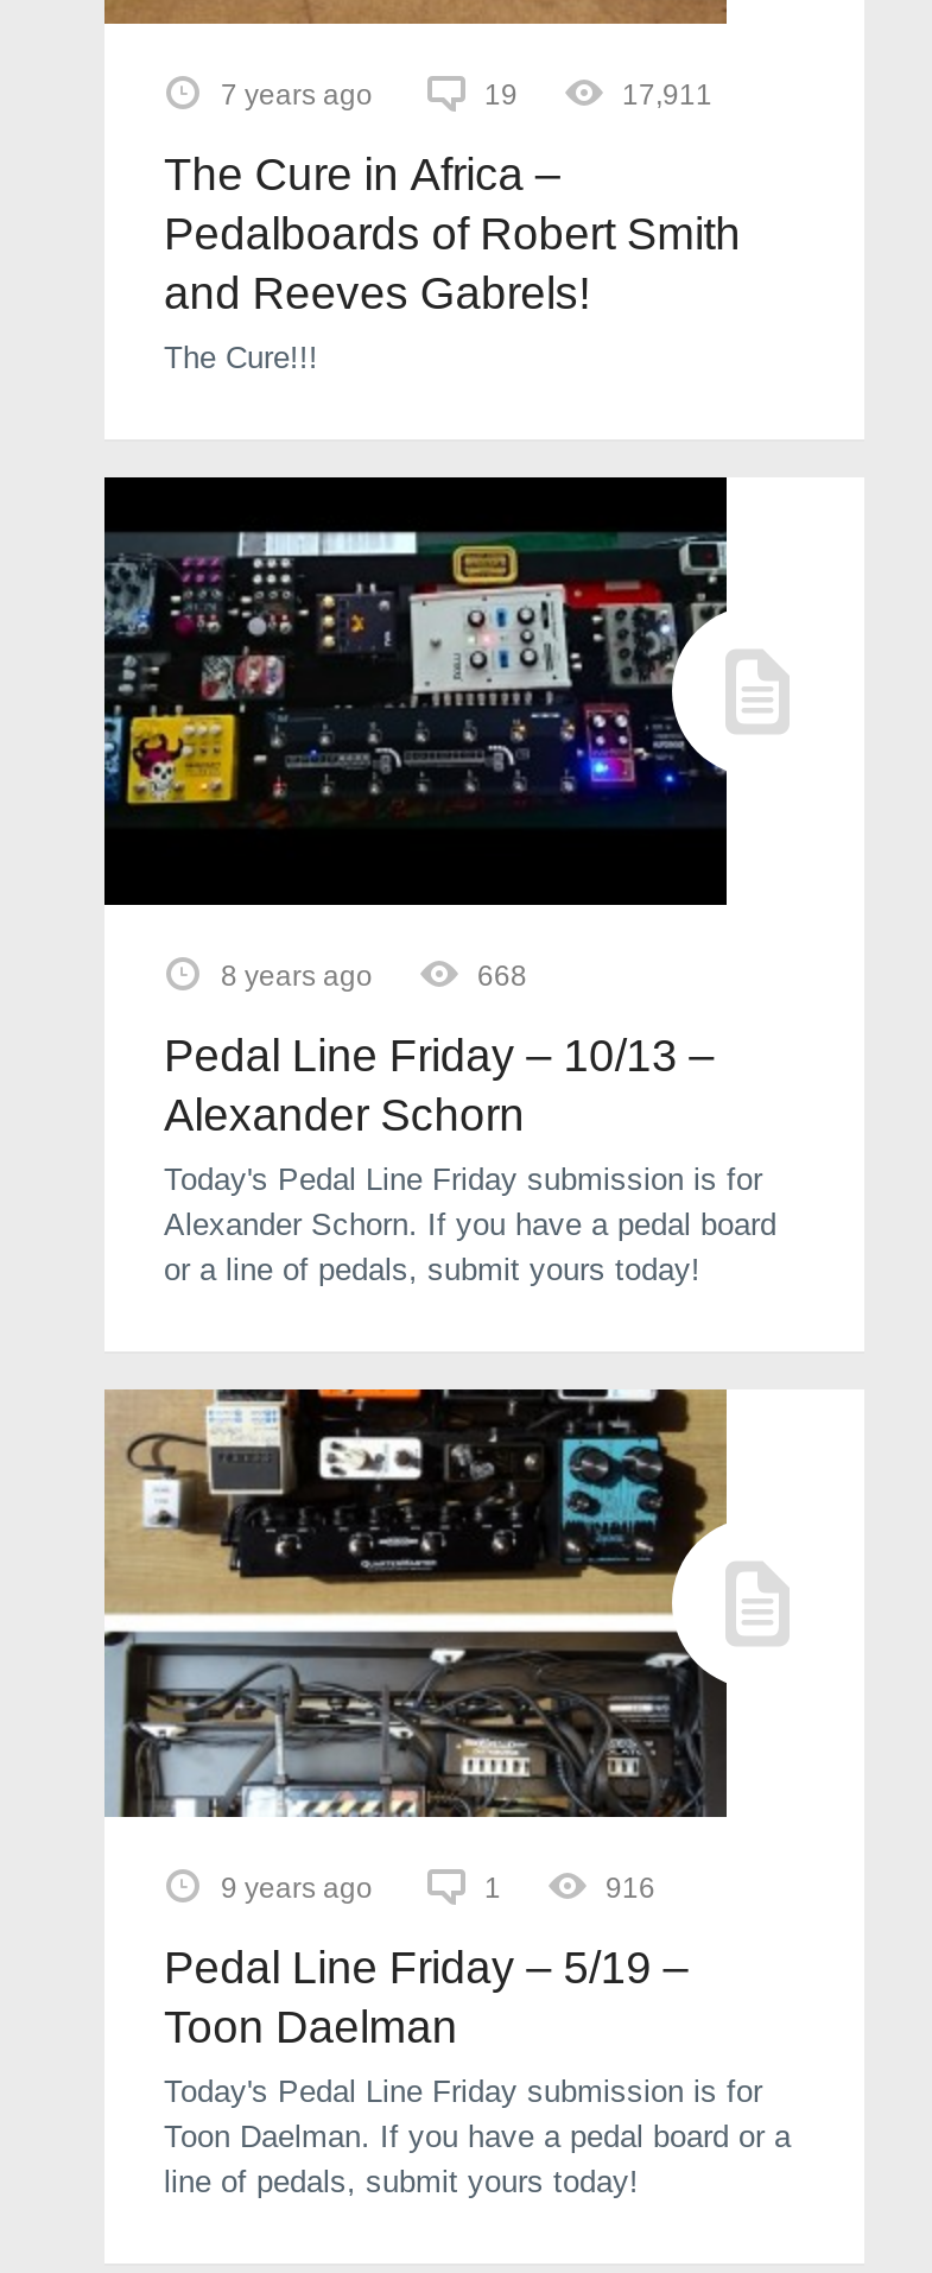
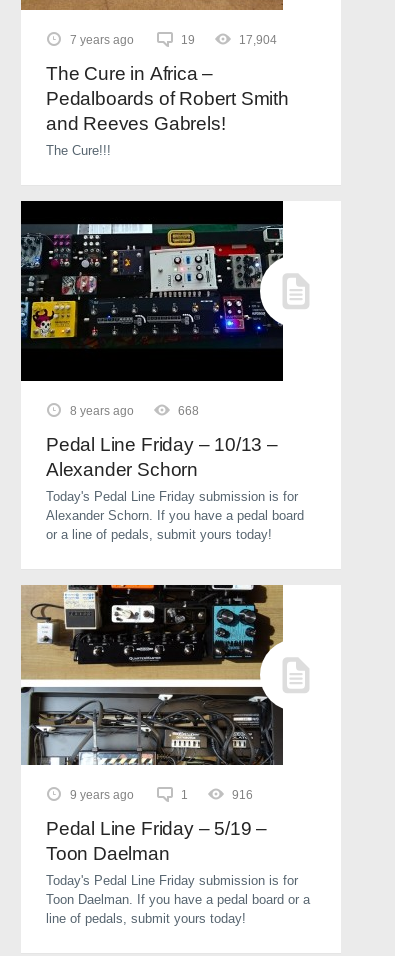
- 17,911
+ 17,904
